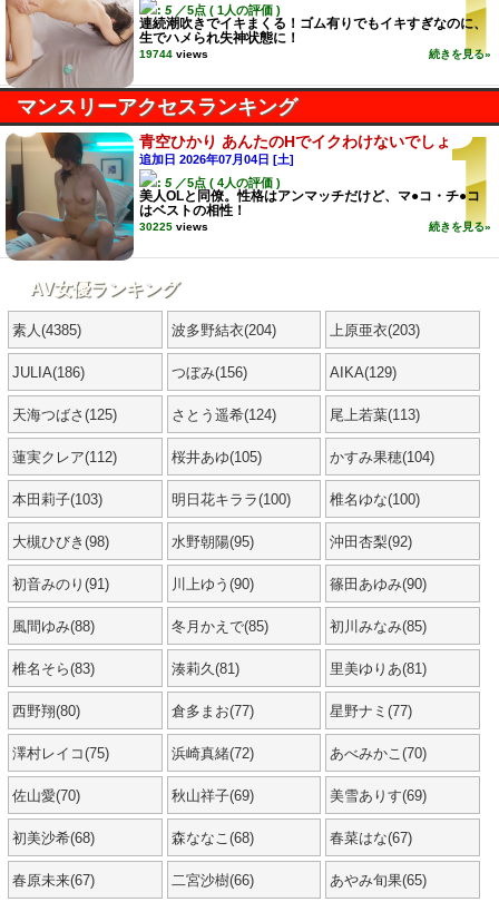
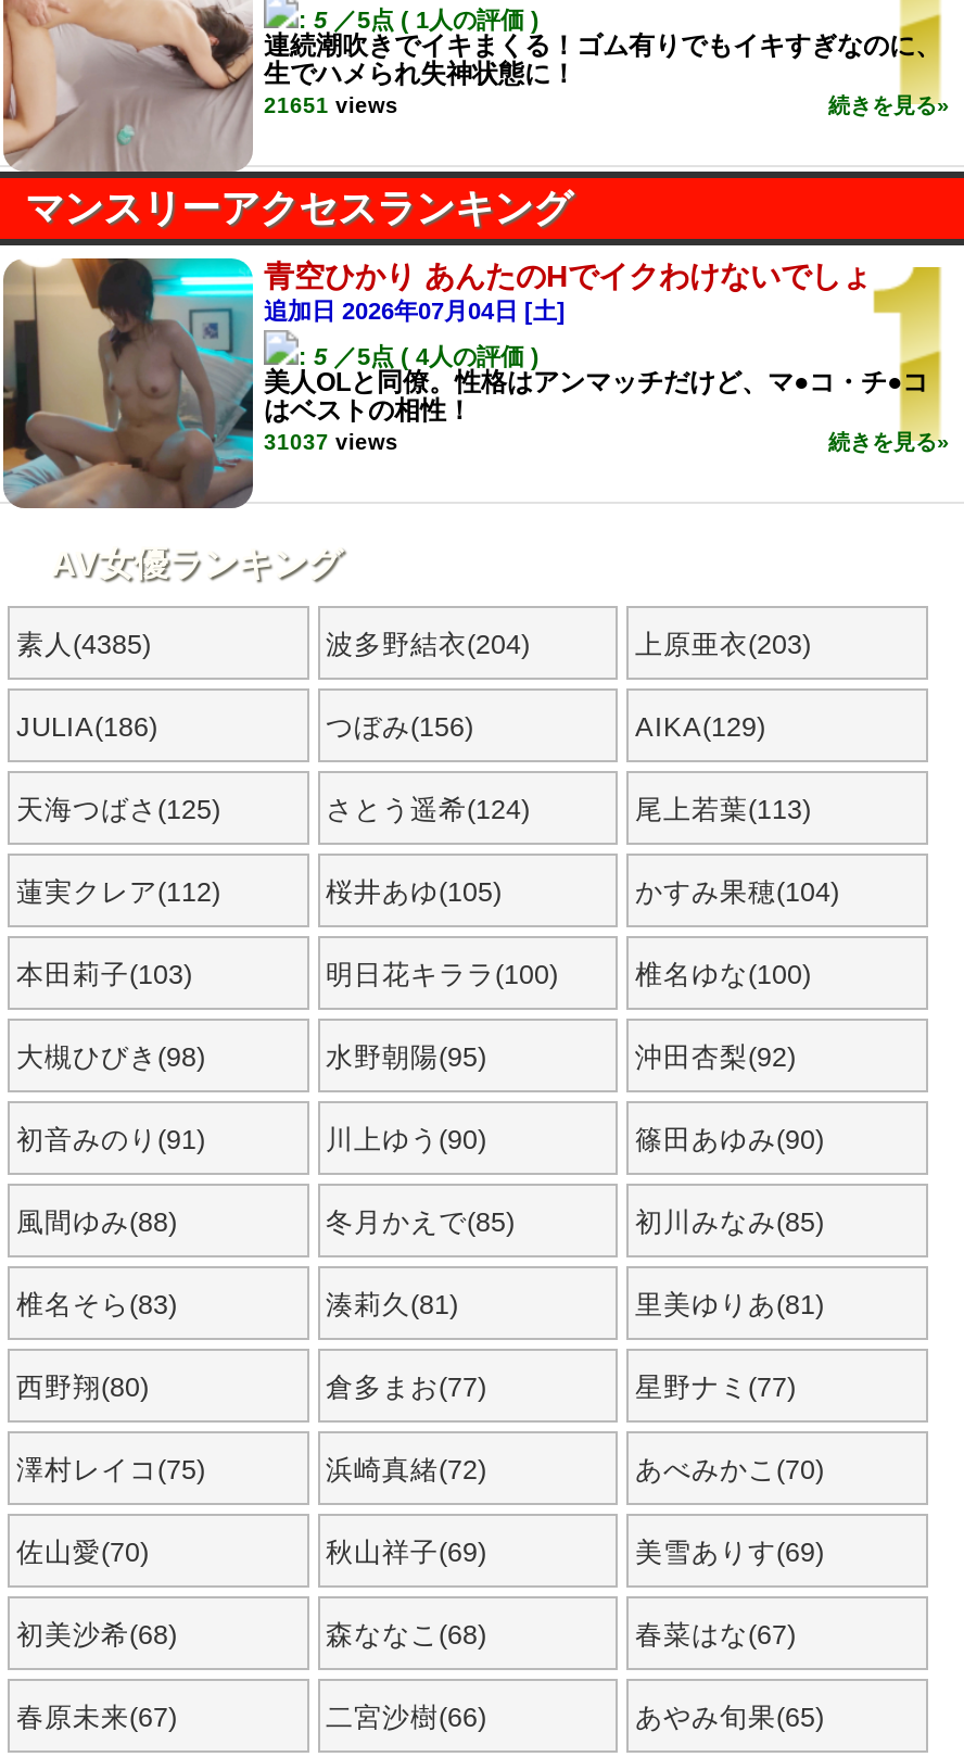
- 19744 views
+ 21651 views

- 30225 views
+ 31037 views
